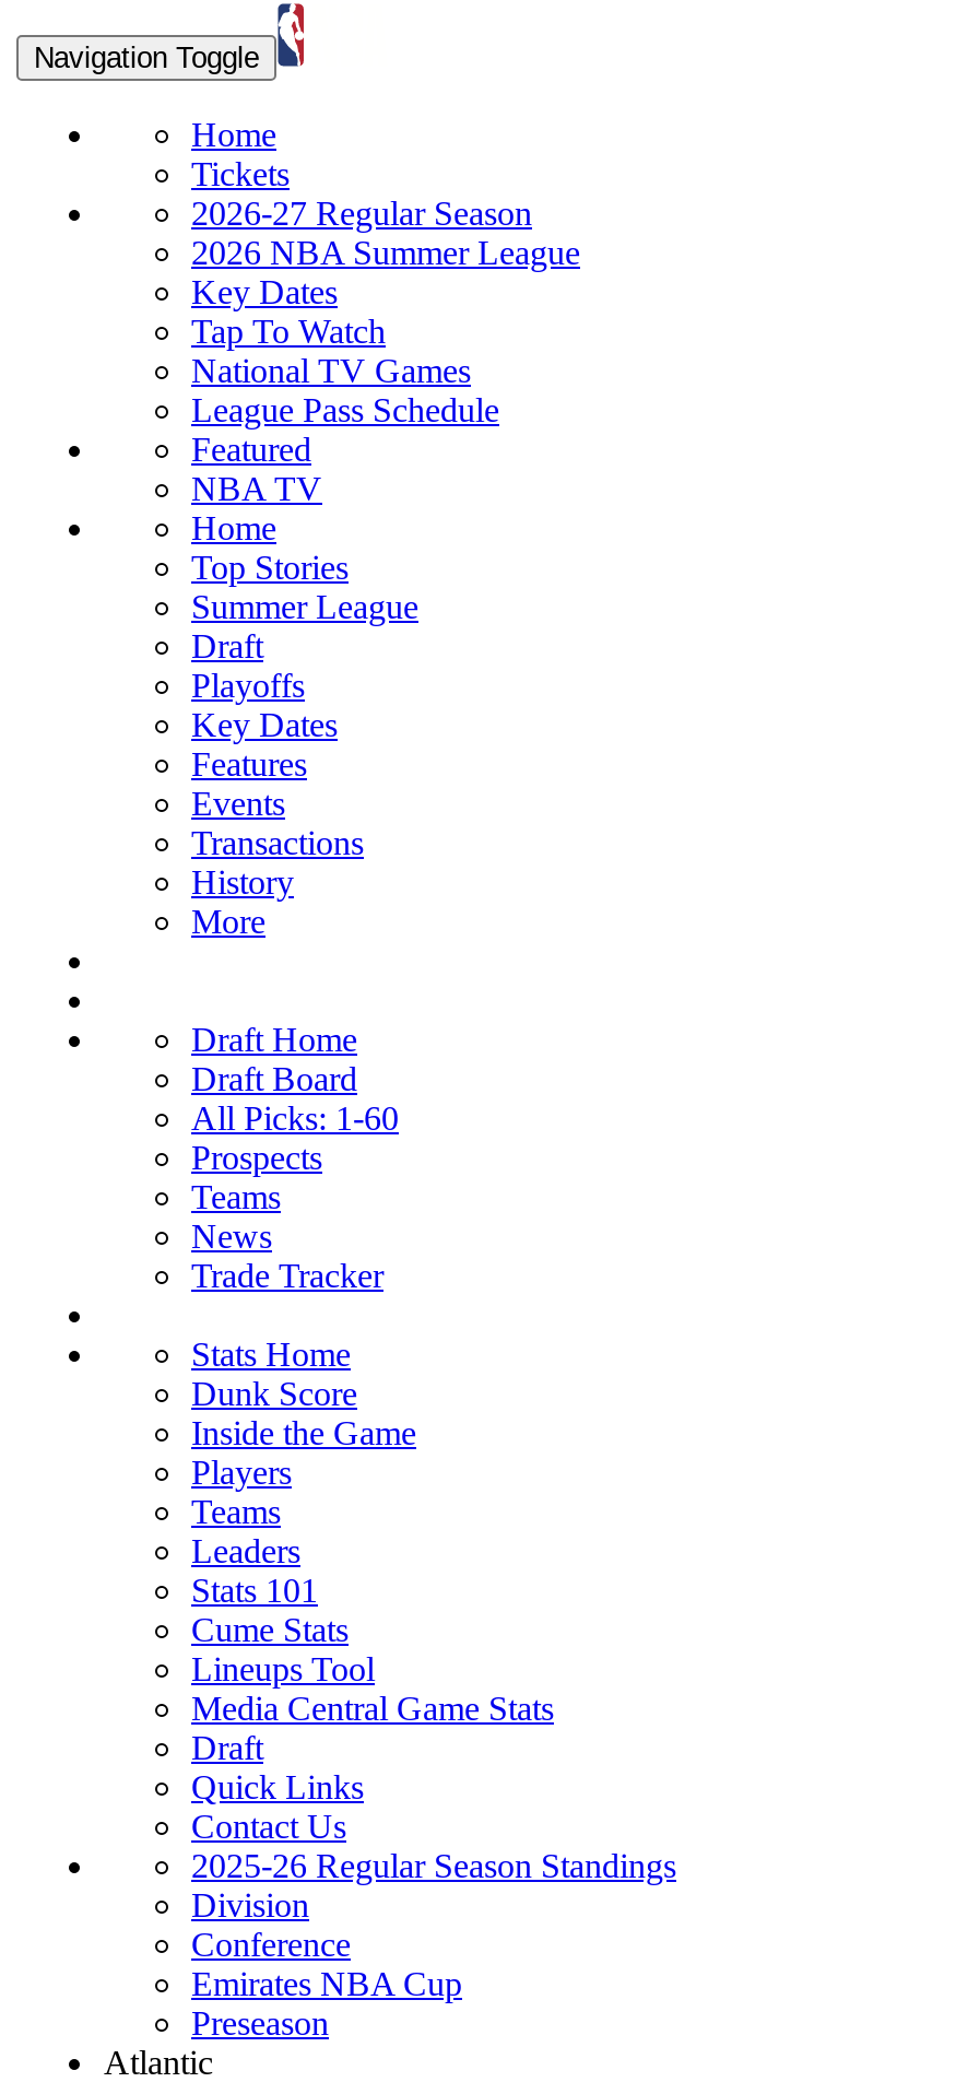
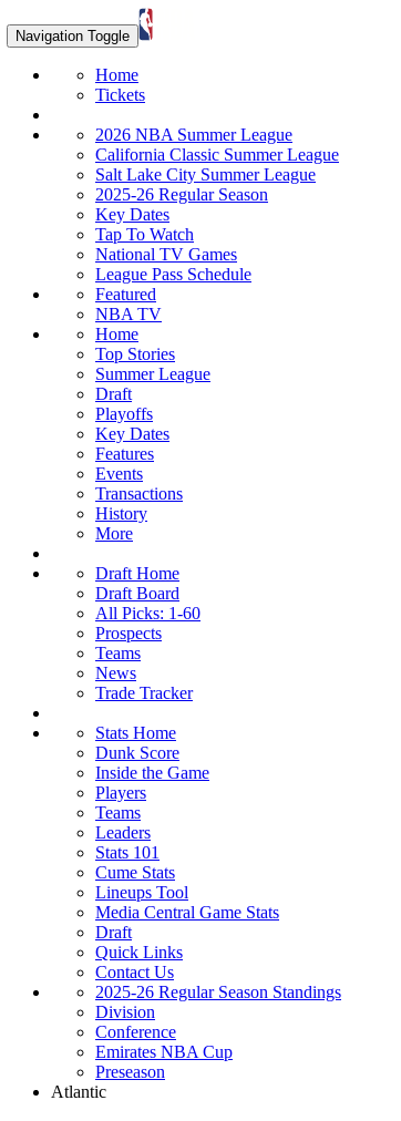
- 2026-27 Regular Season

+ California Classic Summer League
+ Salt Lake City Summer League
+ 2025-26 Regular Season

moved down: Key Dates | Tap To Watch | National TV Games | ... | History | More
